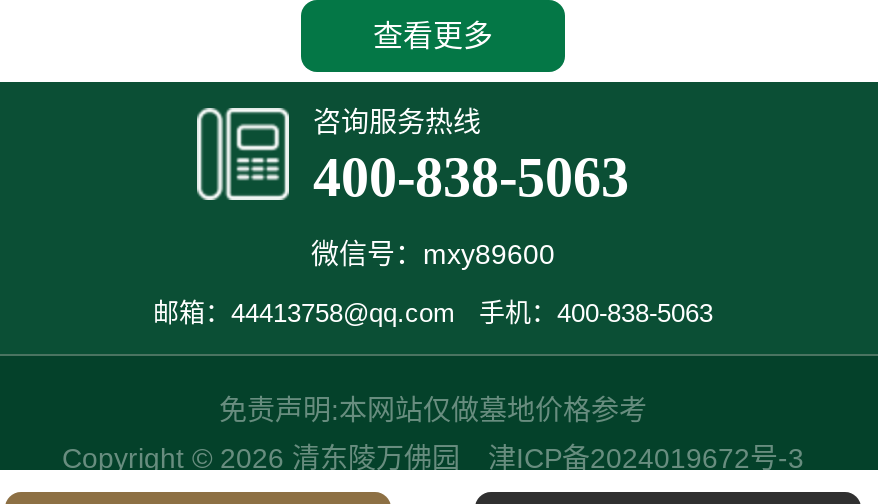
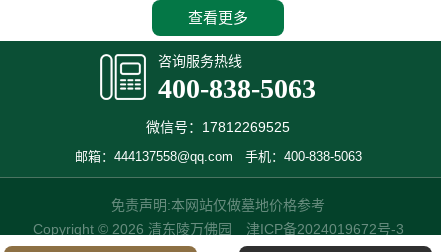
- 微信号：mxy89600
+ 微信号：17812269525

- 邮箱：44413758@qq.com 手机：400-838-5063
+ 邮箱：444137558@qq.com 手机：400-838-5063
